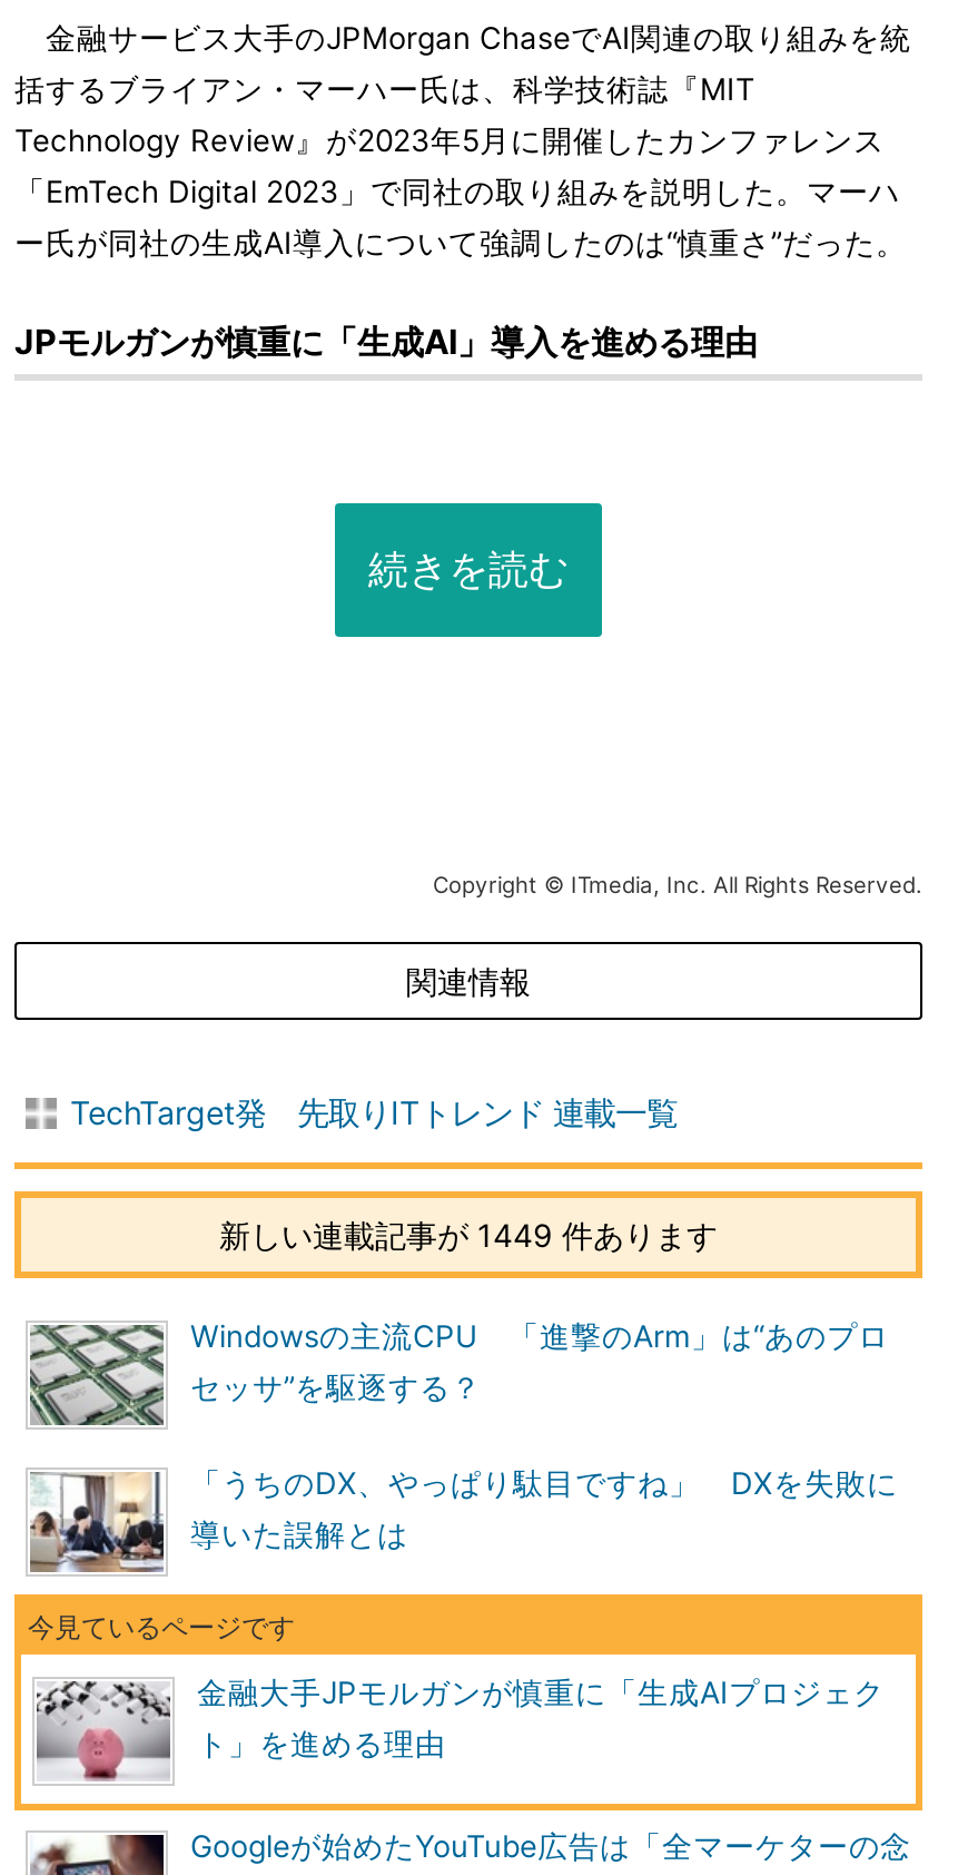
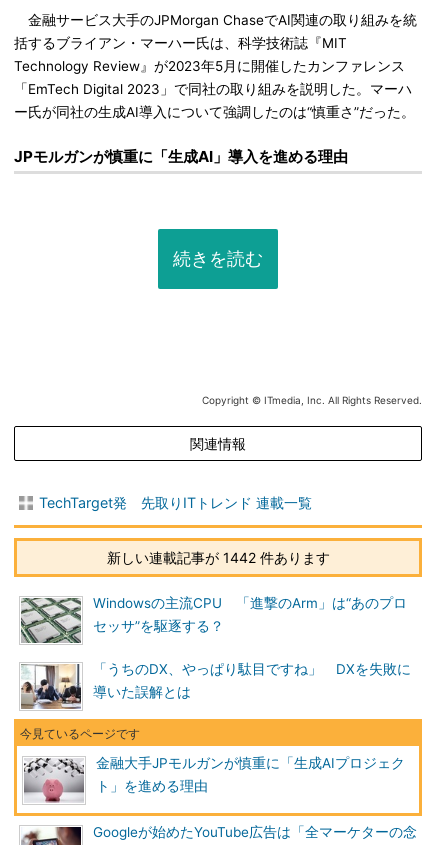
- 新しい連載記事が 1449 件あります
+ 新しい連載記事が 1442 件あります
